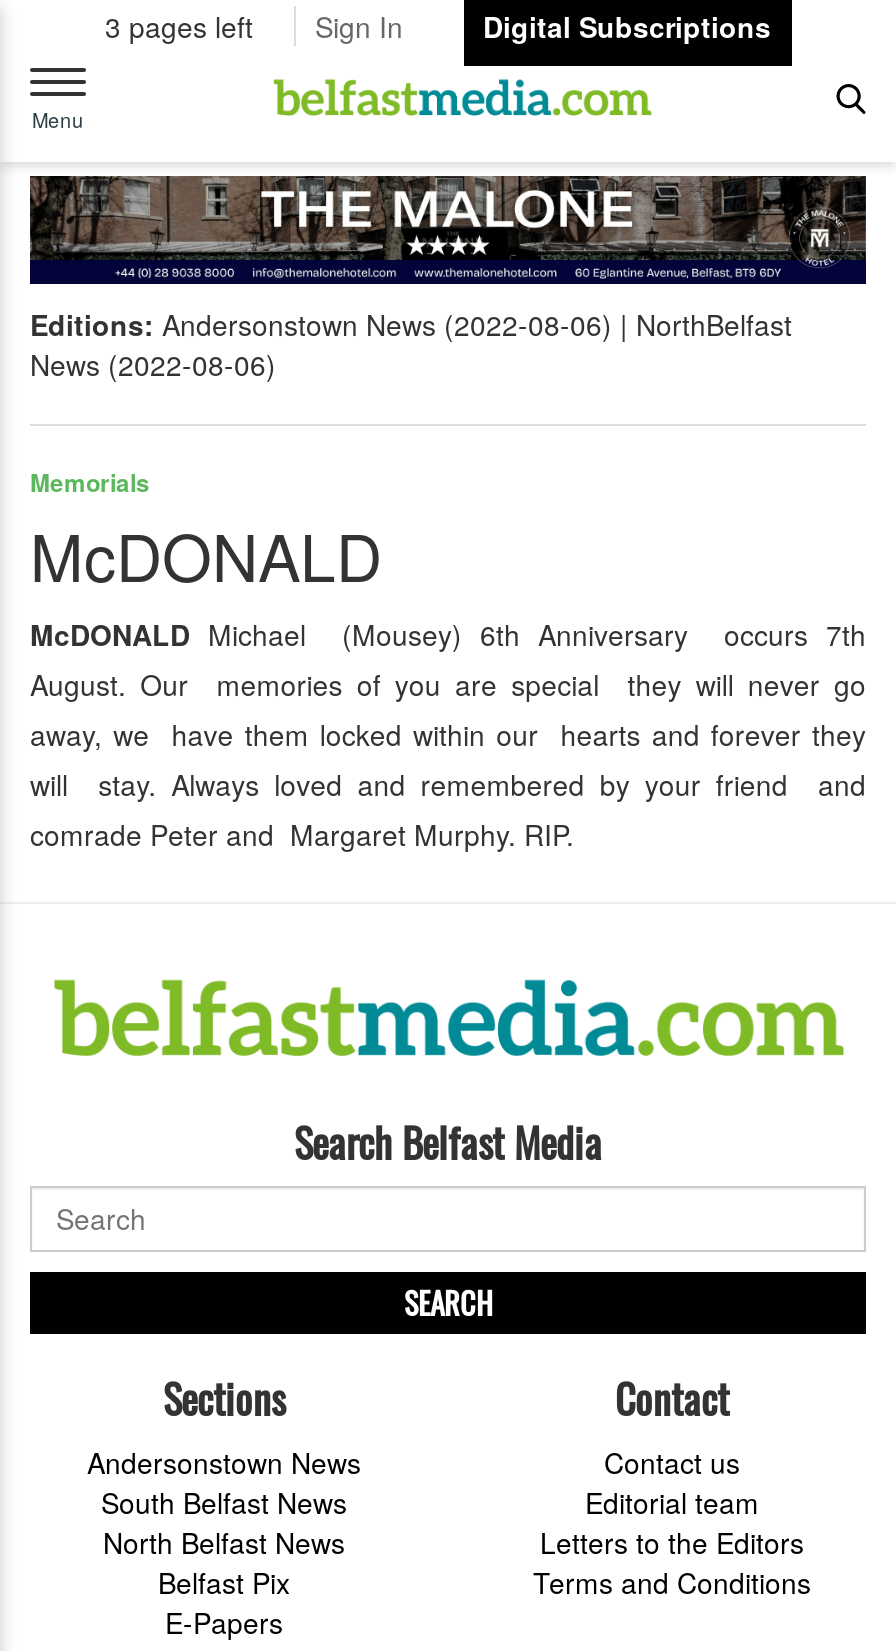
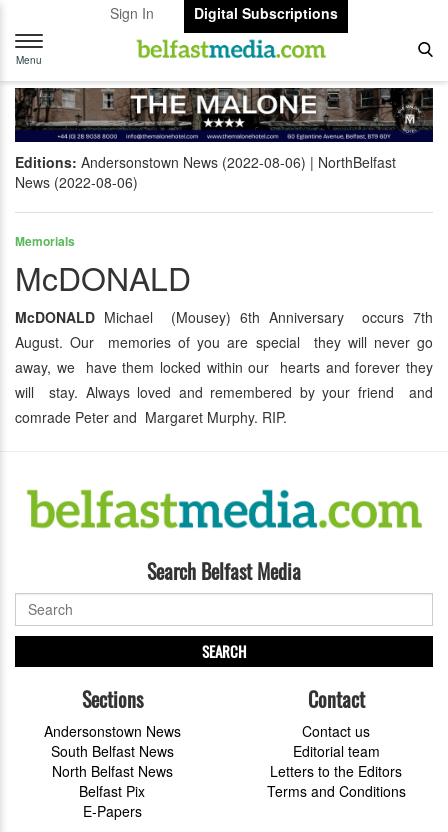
- 3 pages left
